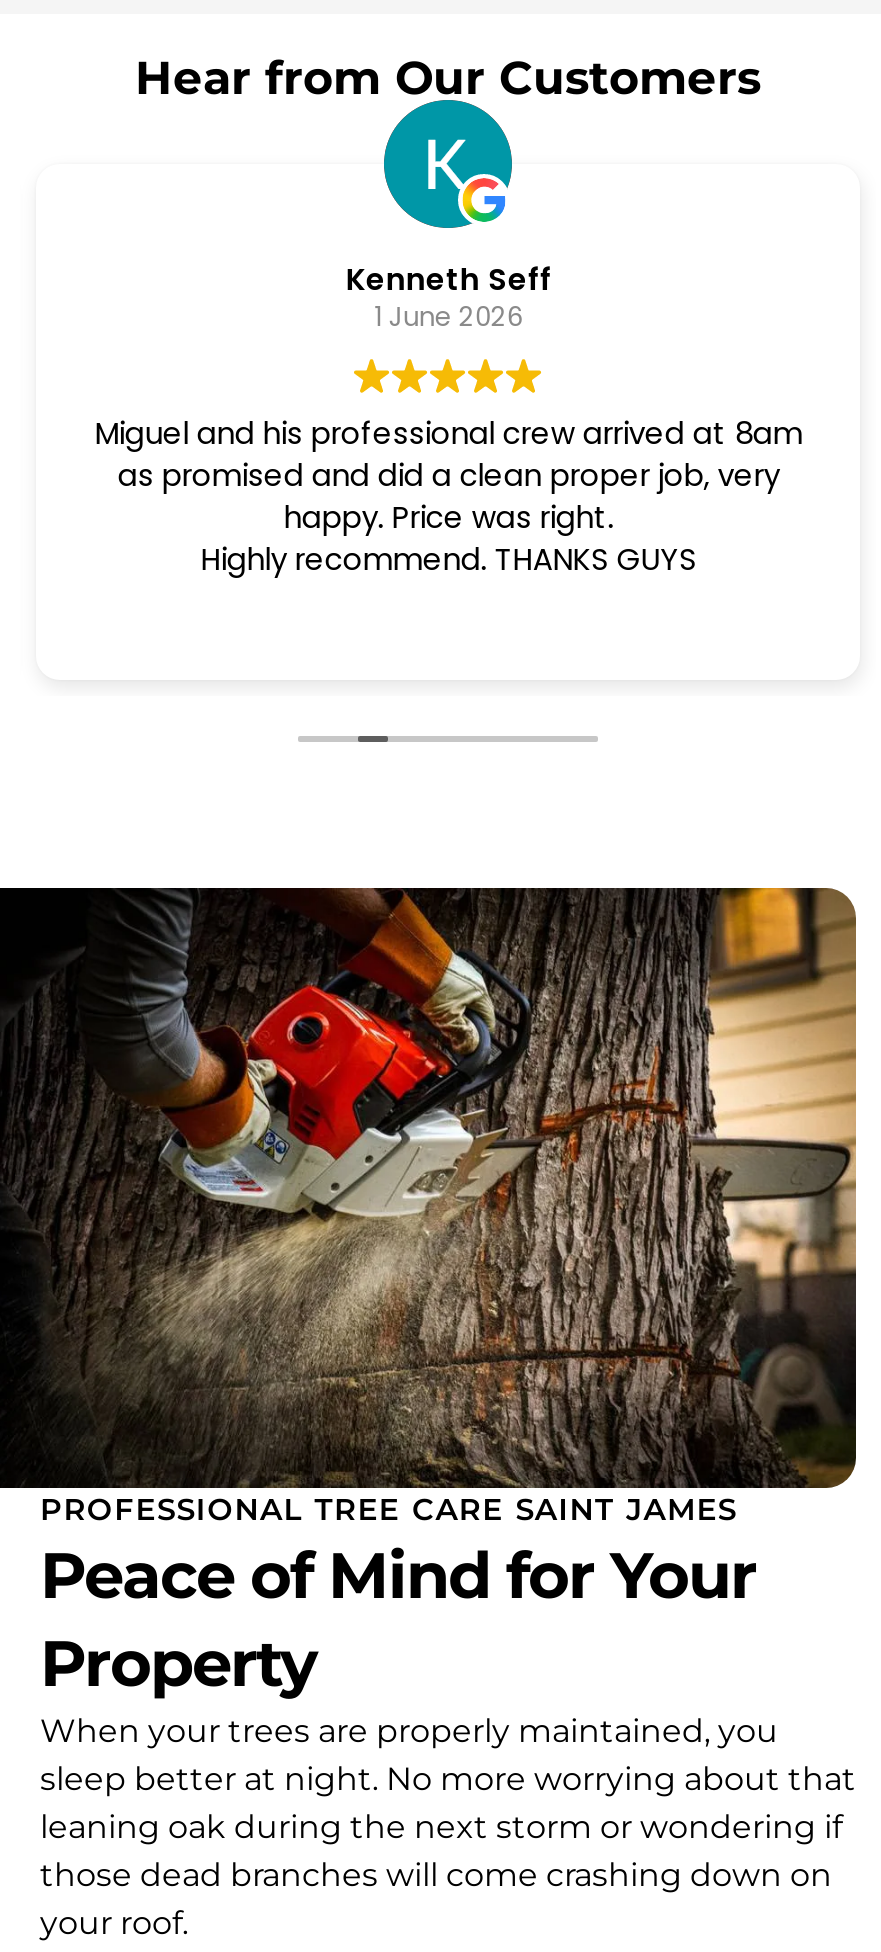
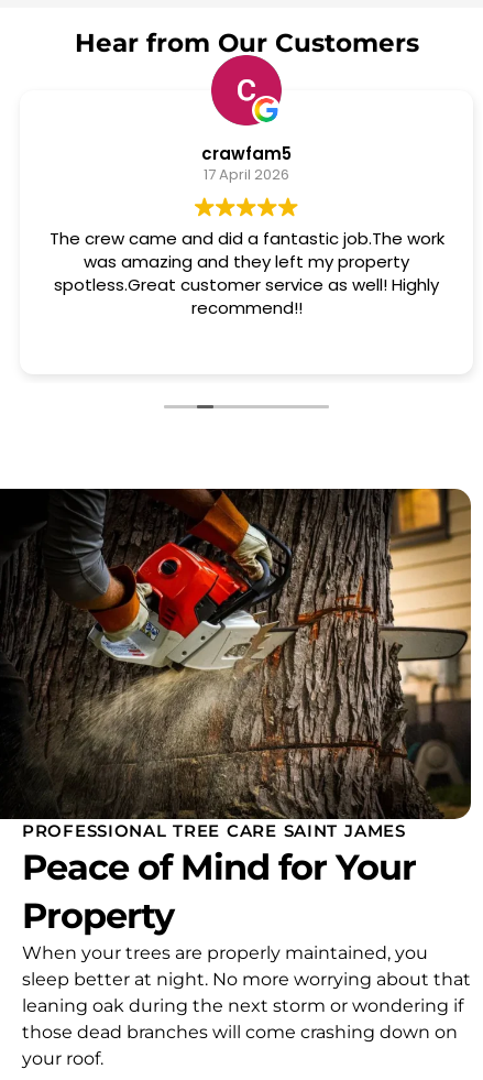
- [image]
- Kenneth Seff
- 1 June 2026
+ [image]
+ crawfam5
+ 17 April 2026

- Miguel and his professional crew arrived at 8am
- as promised and did a clean proper job, very
- happy. Price was right.
- Highly recommend. THANKS GUYS
+ The crew came and did a fantastic job.The work
+ was amazing and they left my property
+ spotless.Great customer service as well! Highly
+ recommend!!
